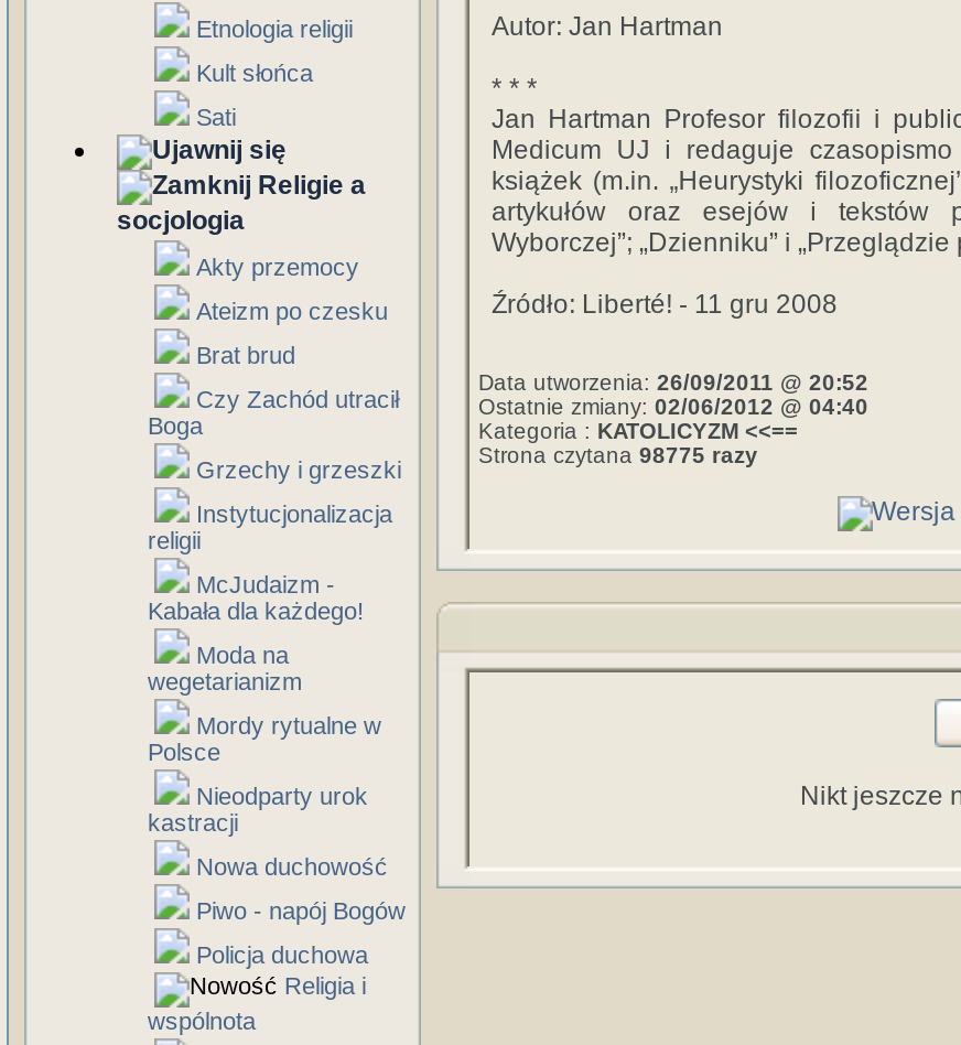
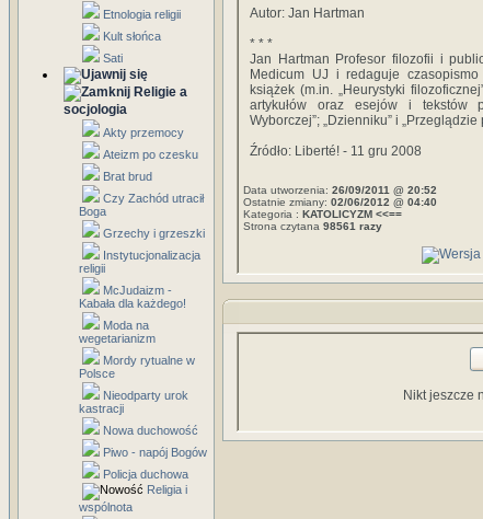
- Strona czytana 98775 razy
+ Strona czytana 98561 razy
